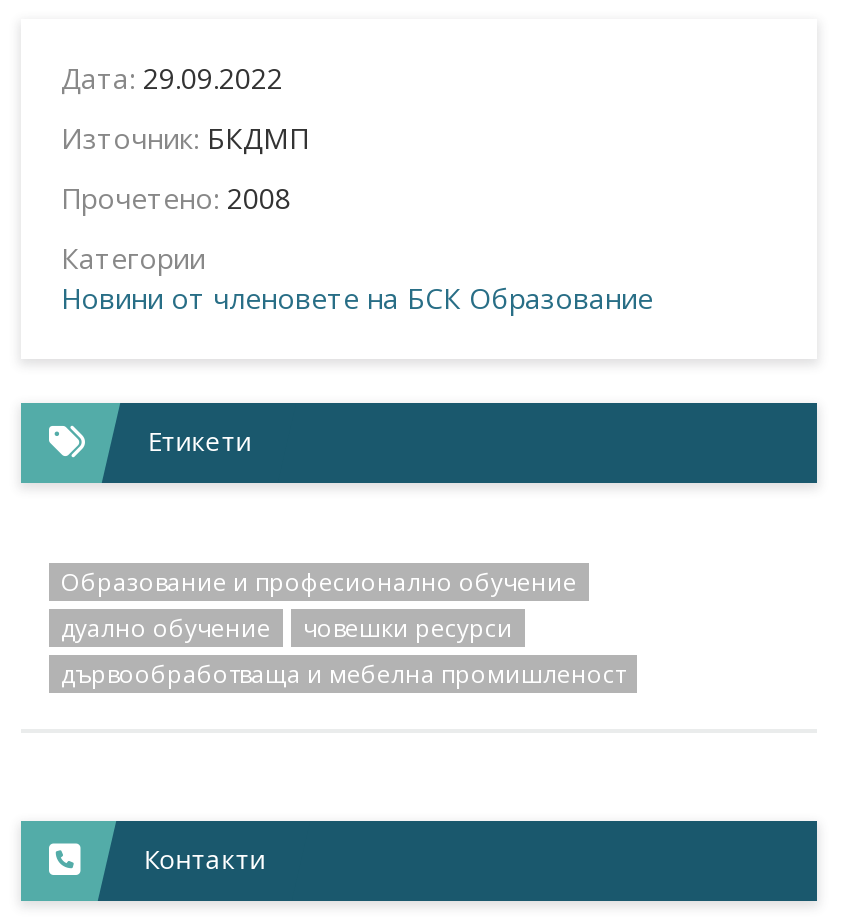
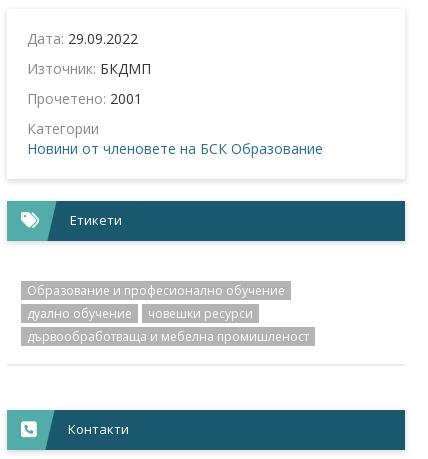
- Прочетено: 2008
+ Прочетено: 2001
